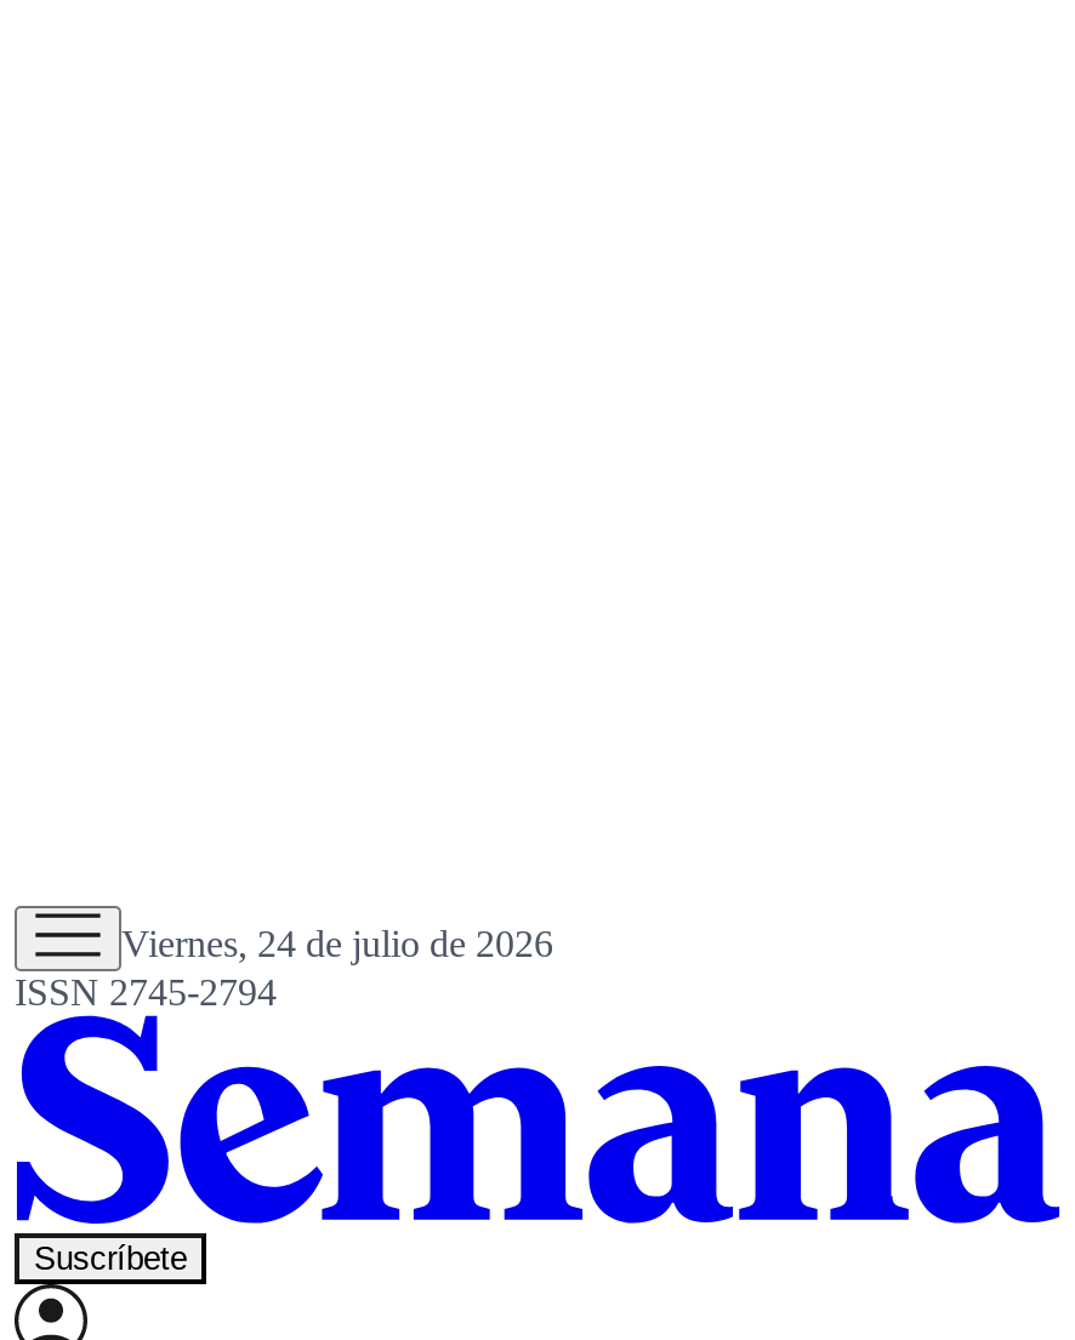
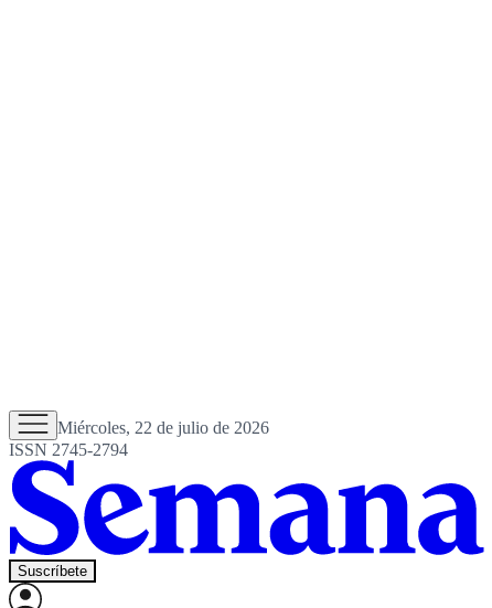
- Viernes, 24 de julio de 2026
+ Miércoles, 22 de julio de 2026
